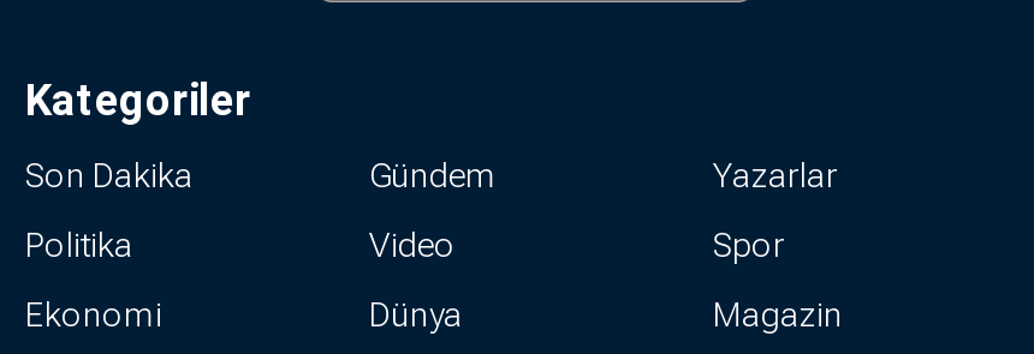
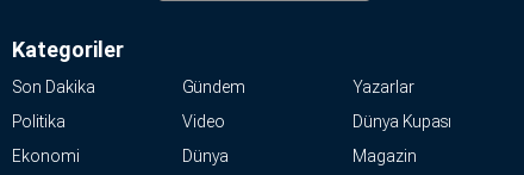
- Spor
+ Dünya Kupası
